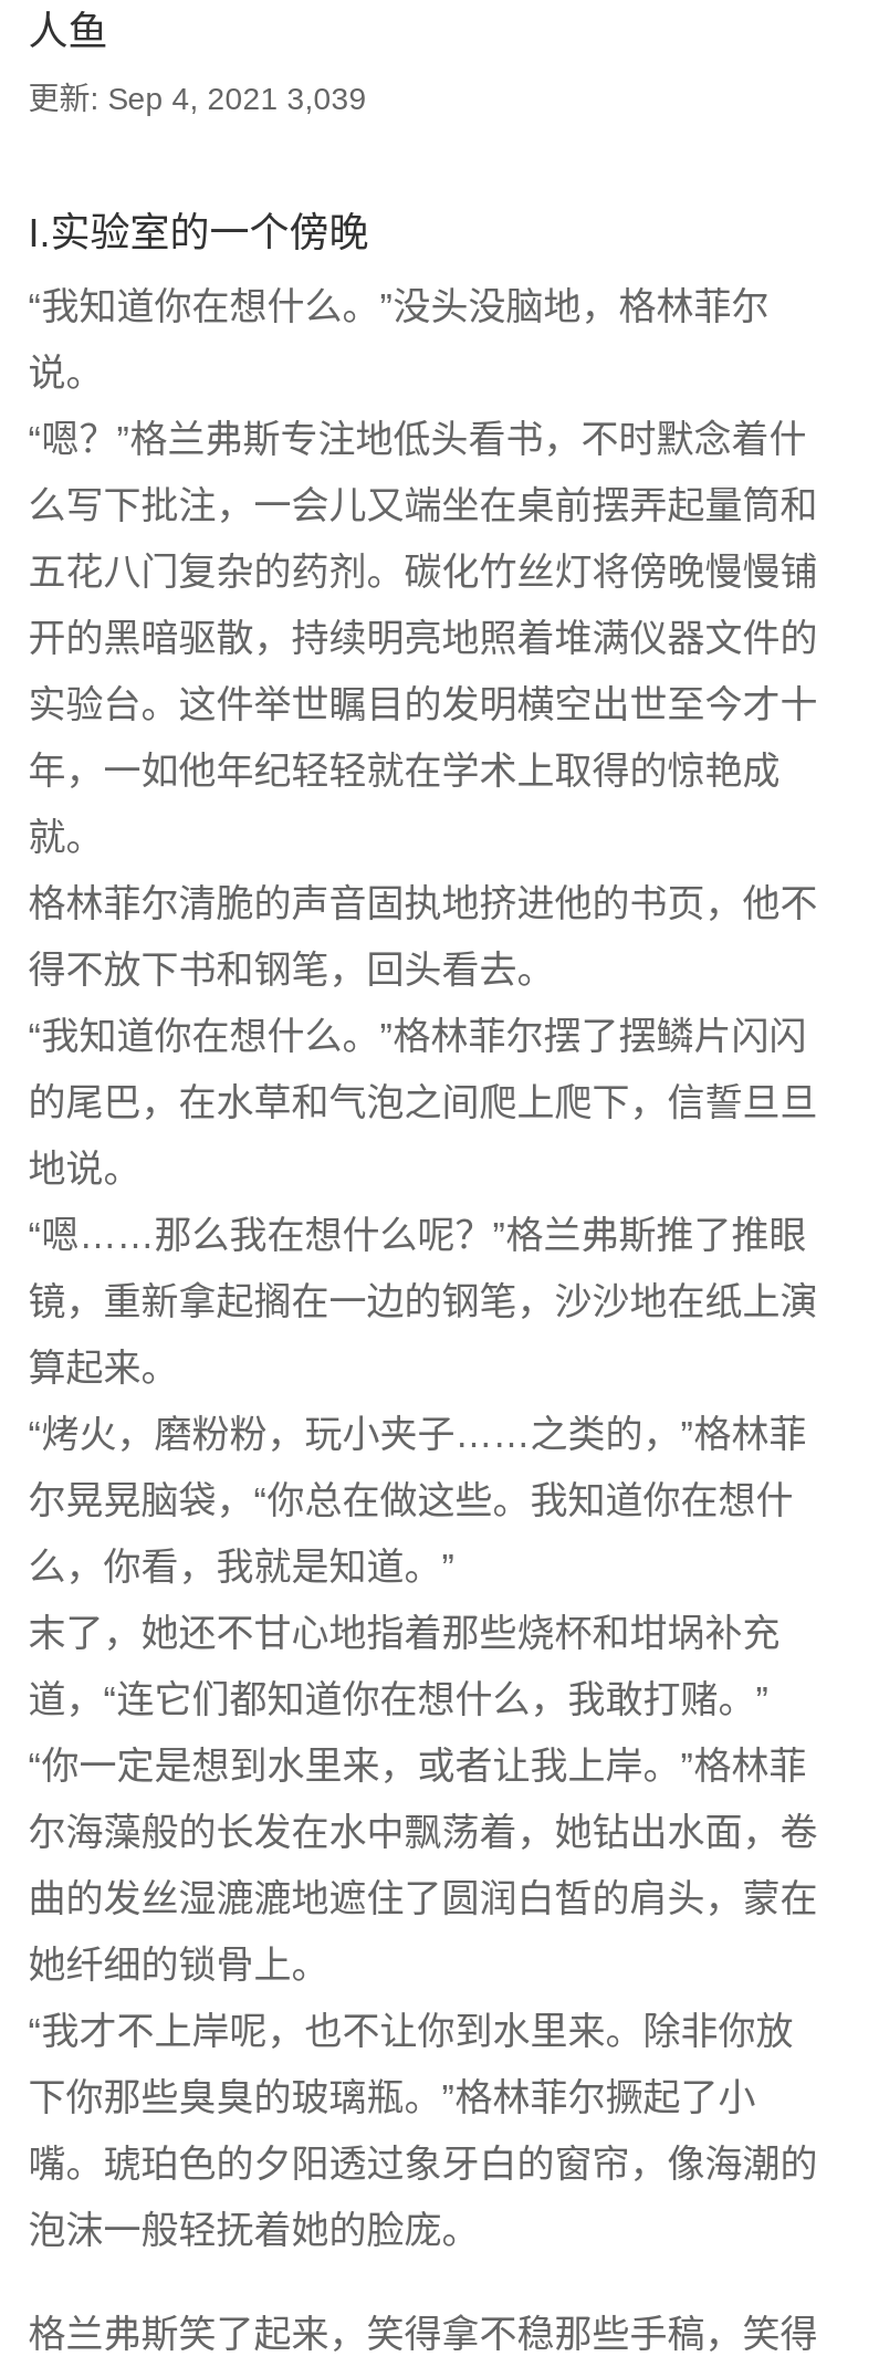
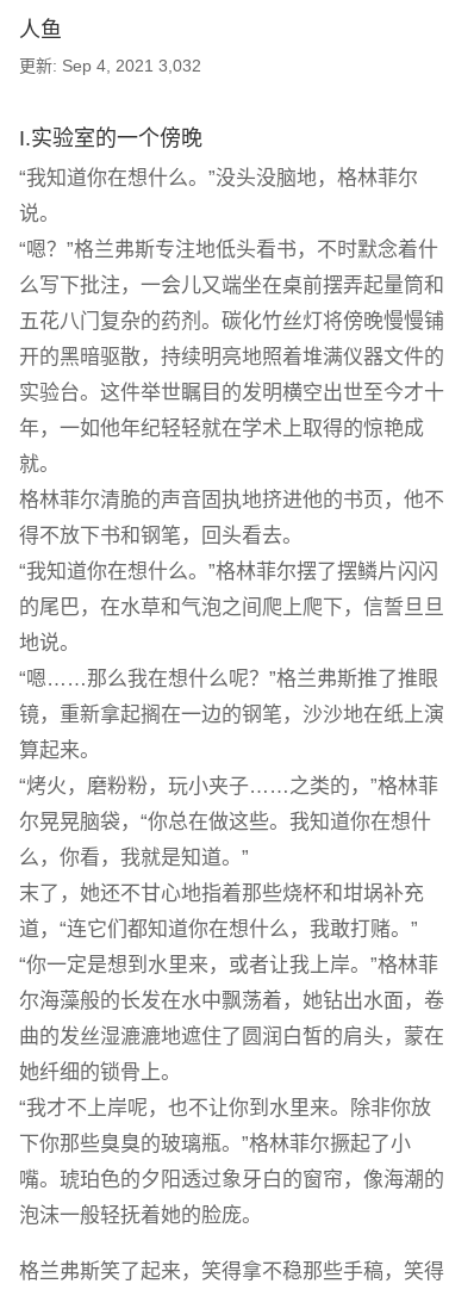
- 更新: Sep 4, 2021 3,039
+ 更新: Sep 4, 2021 3,032
